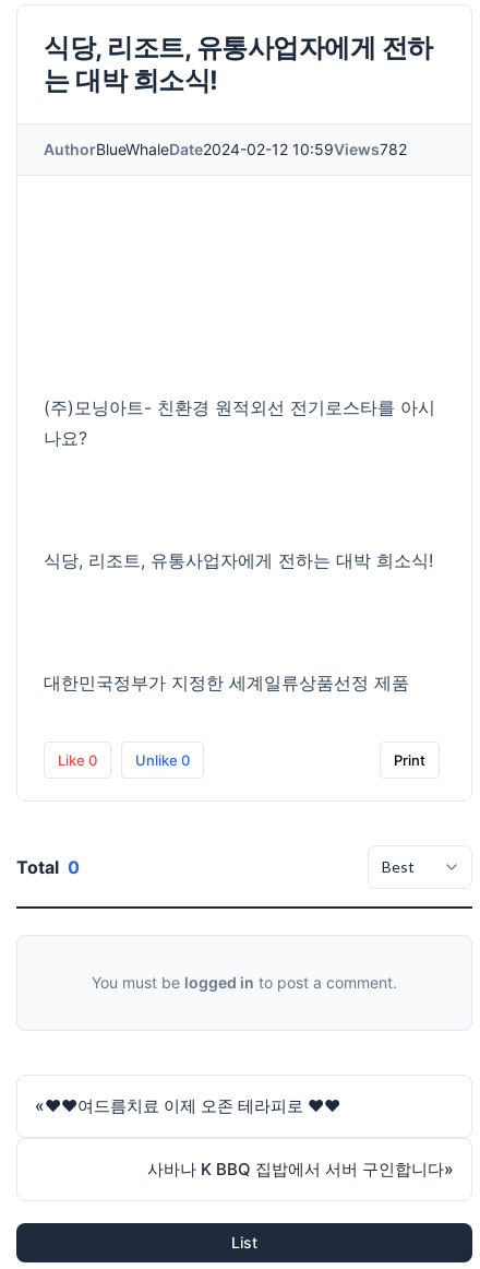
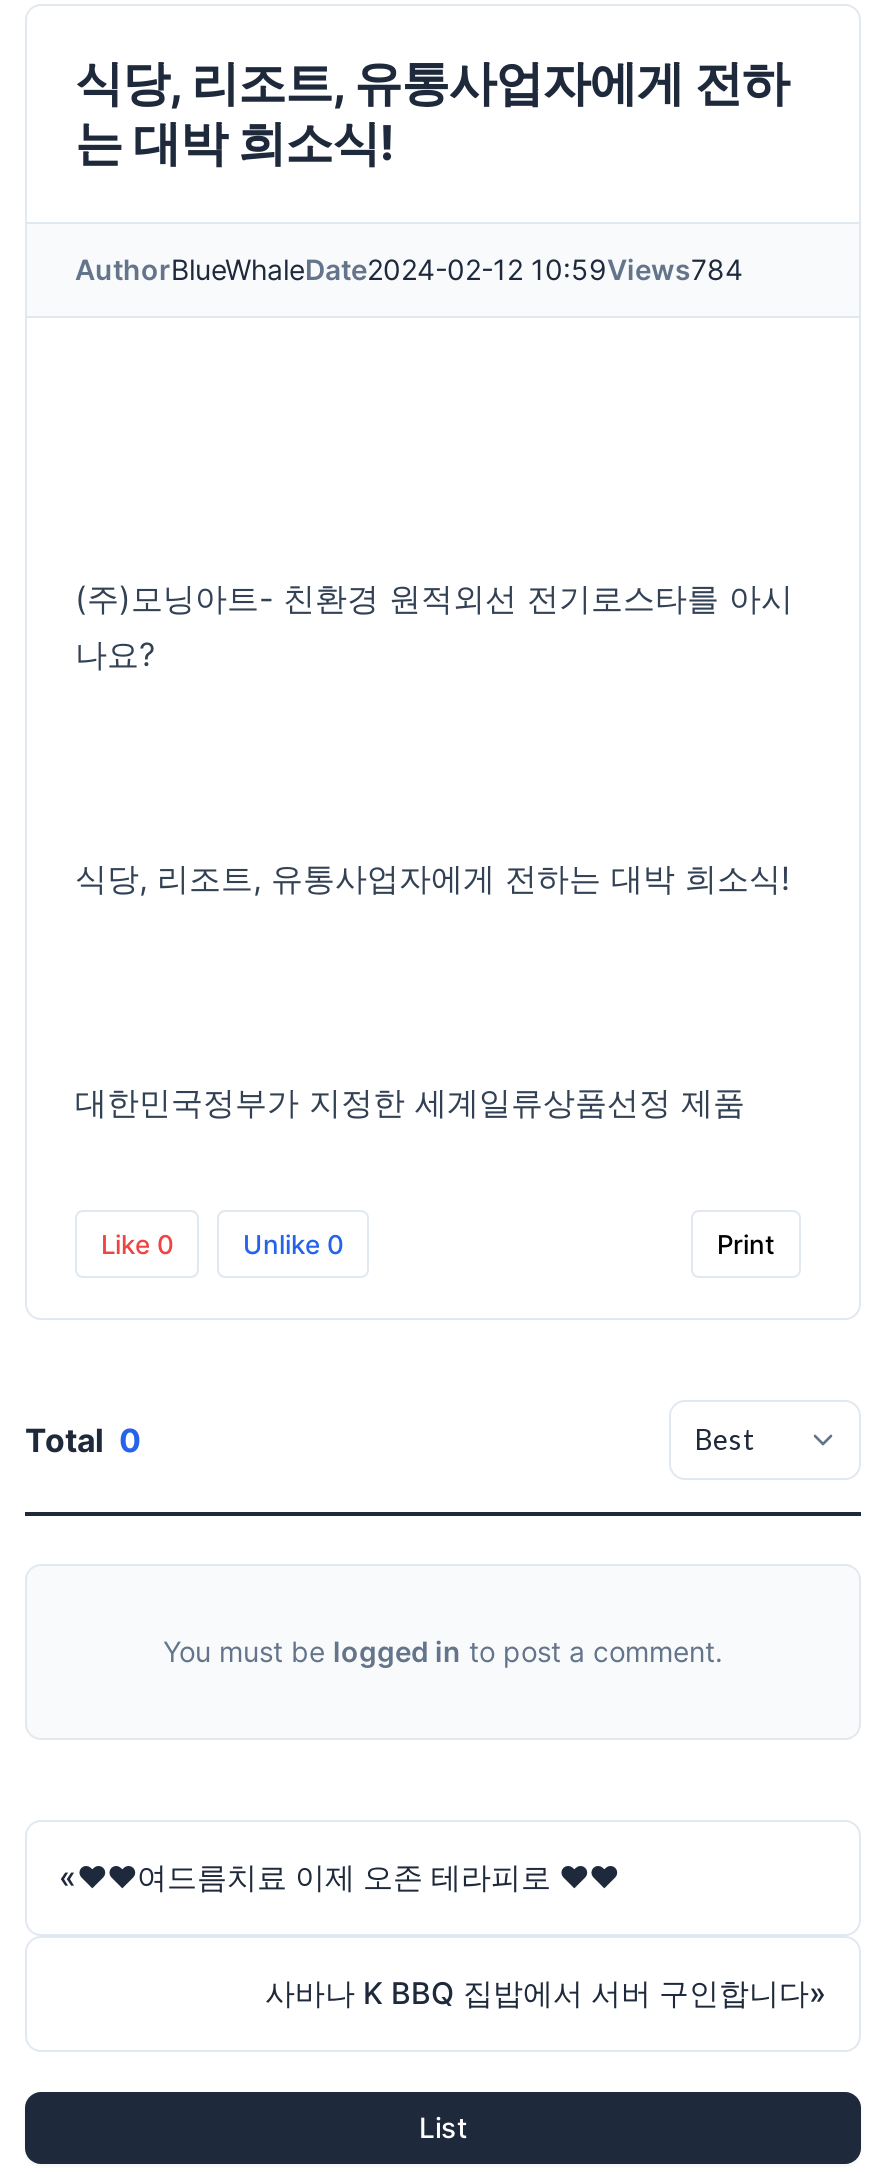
- AuthorBlueWhaleDate2024-02-12 10:59Views782
+ AuthorBlueWhaleDate2024-02-12 10:59Views784
